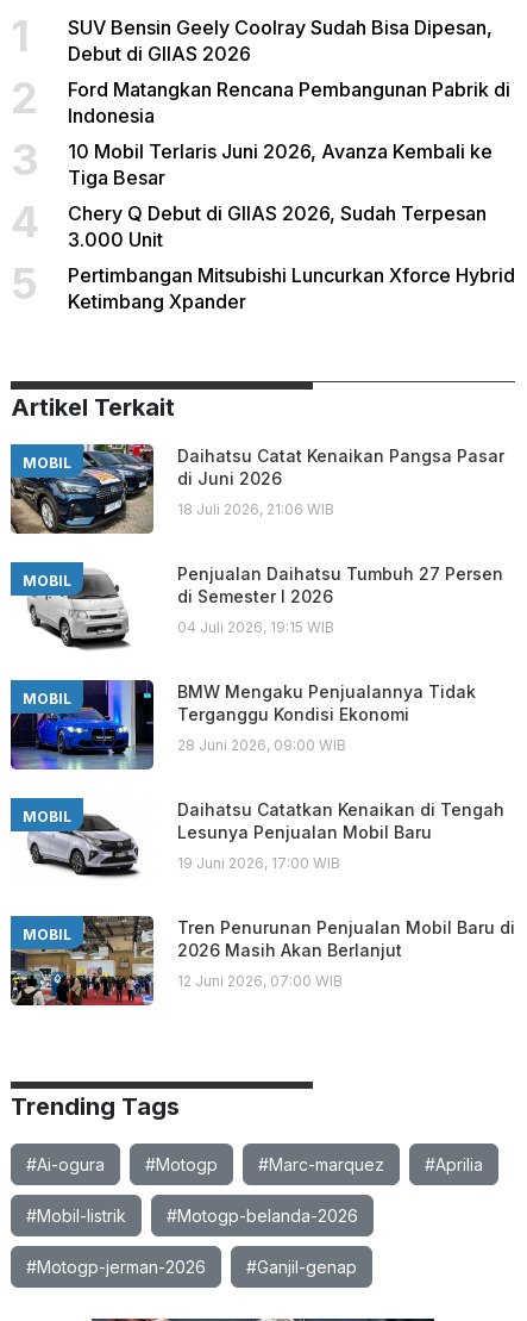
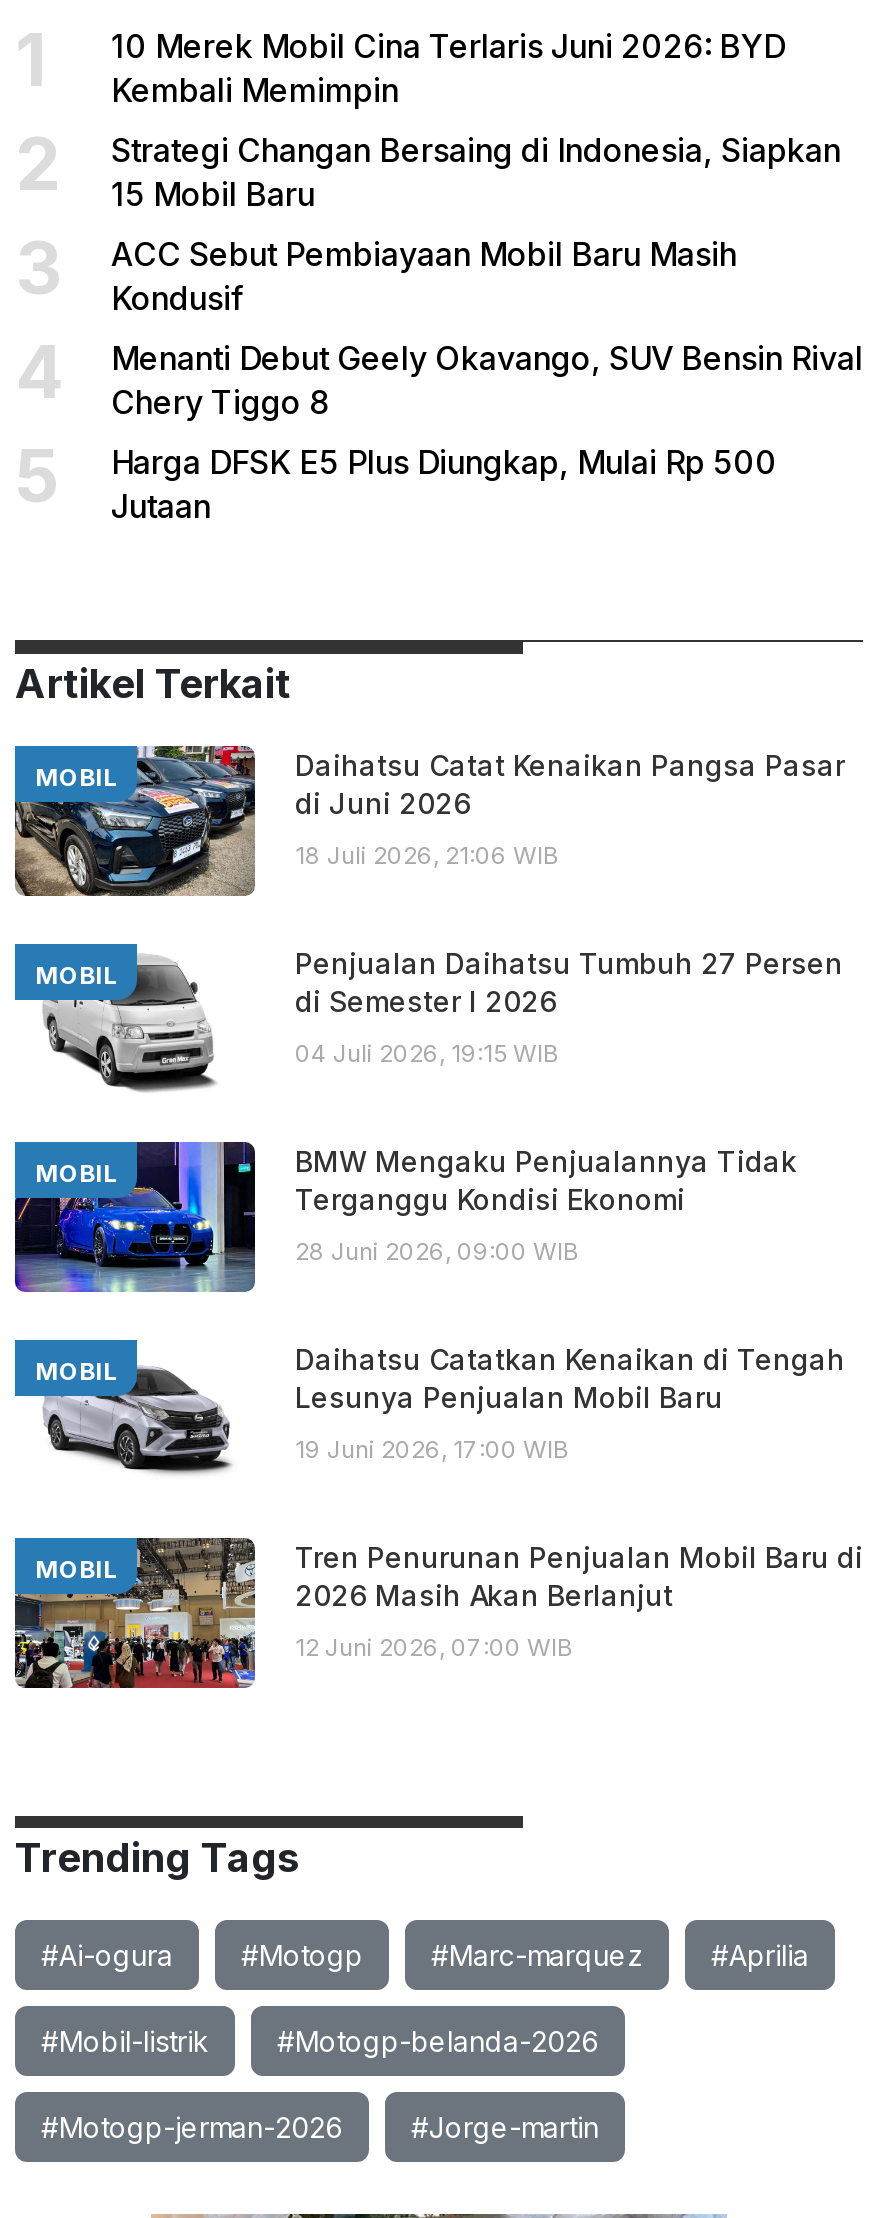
- SUV Bensin Geely Coolray Sudah Bisa Dipesan,
- Debut di GIIAS 2026
+ 10 Merek Mobil Cina Terlaris Juni 2026: BYD
+ Kembali Memimpin

- Ford Matangkan Rencana Pembangunan Pabrik di
- Indonesia
+ Strategi Changan Bersaing di Indonesia, Siapkan
+ 15 Mobil Baru

- 10 Mobil Terlaris Juni 2026, Avanza Kembali ke
- Tiga Besar
+ ACC Sebut Pembiayaan Mobil Baru Masih
+ Kondusif

- Chery Q Debut di GIIAS 2026, Sudah Terpesan
- 3.000 Unit
+ Menanti Debut Geely Okavango, SUV Bensin Rival
+ Chery Tiggo 8

- Pertimbangan Mitsubishi Luncurkan Xforce Hybrid
- Ketimbang Xpander
+ Harga DFSK E5 Plus Diungkap, Mulai Rp 500
+ Jutaan

- #Ganjil-genap
+ #Jorge-martin
